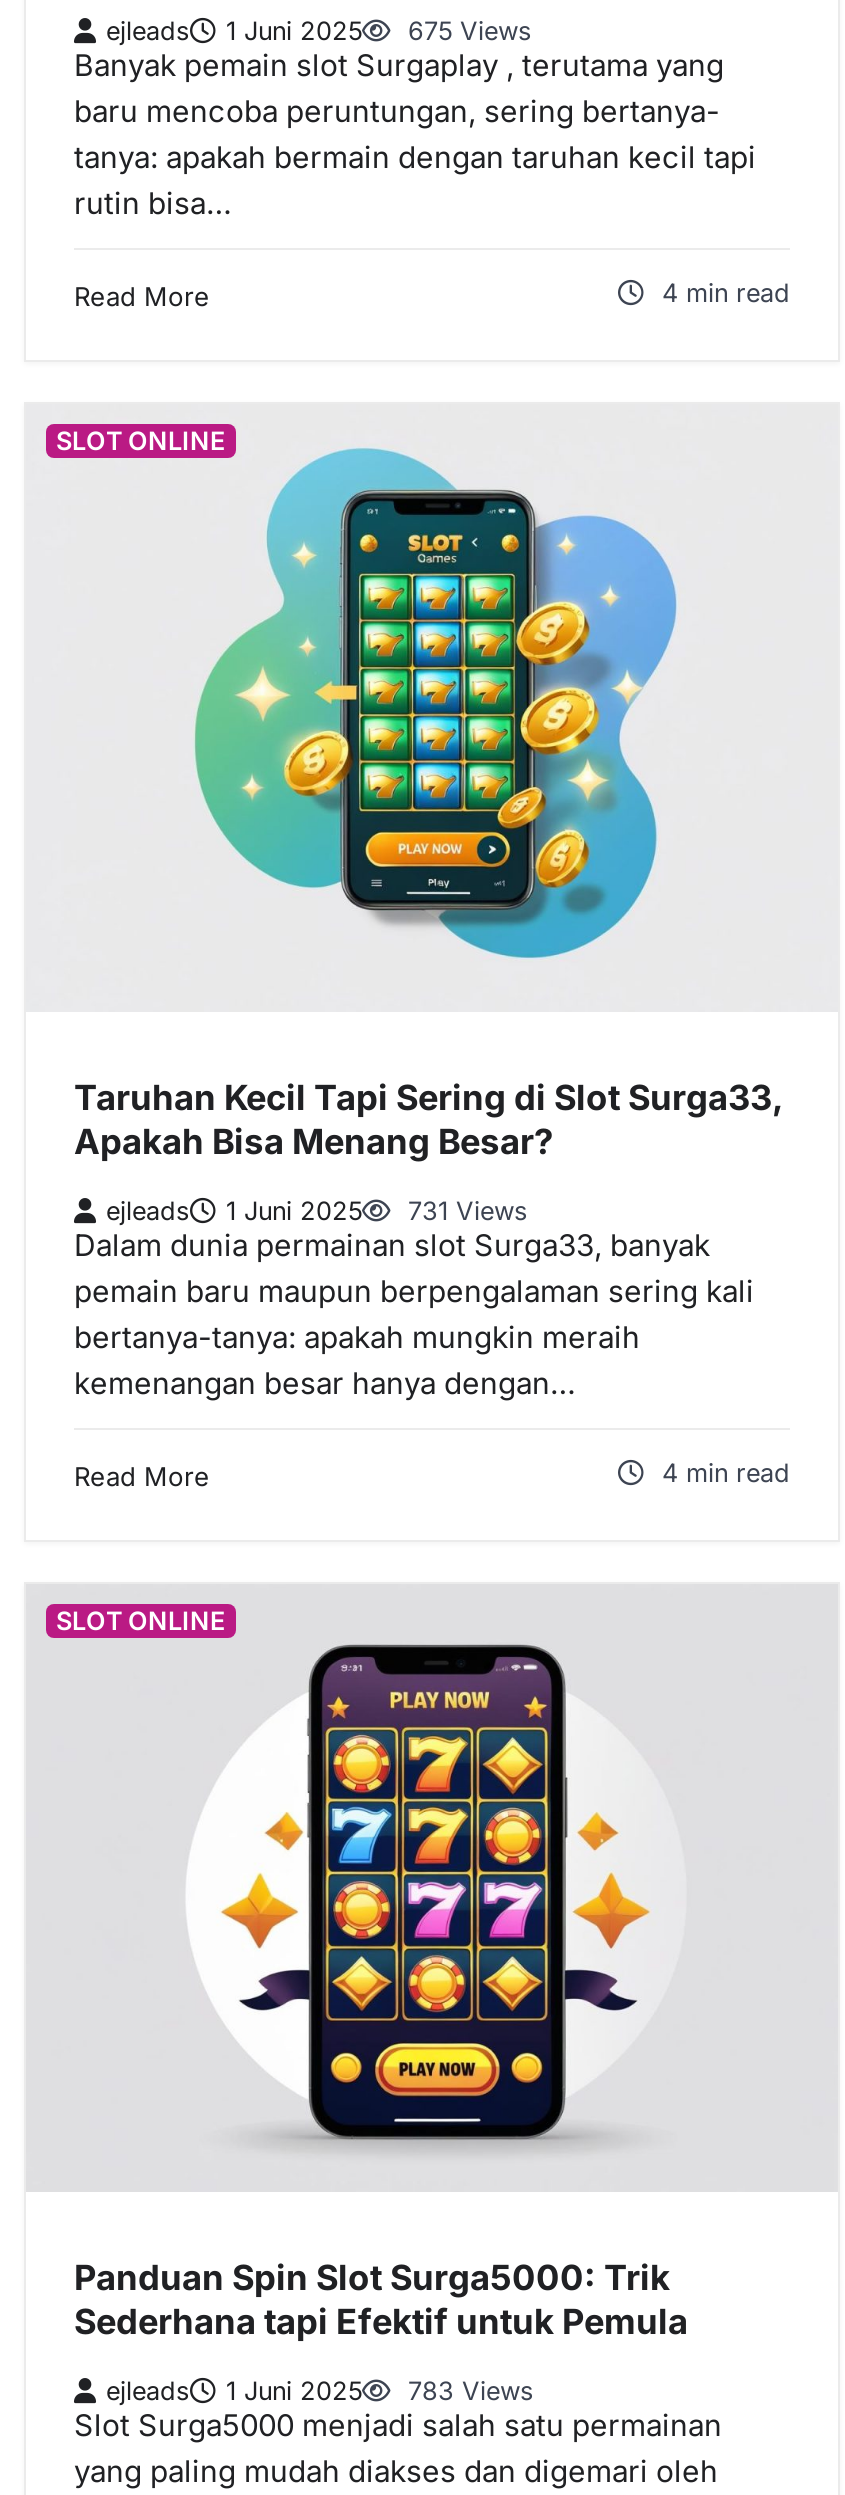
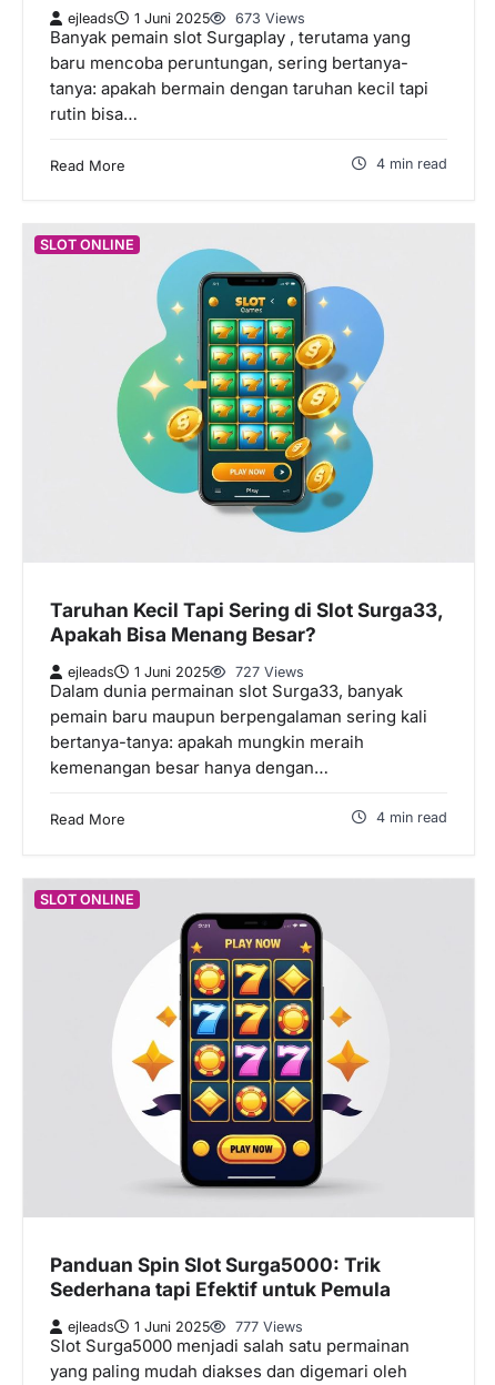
- ejleads 1 Juni 2025 675 Views
+ ejleads 1 Juni 2025 673 Views

- ejleads 1 Juni 2025 731 Views
+ ejleads 1 Juni 2025 727 Views

- ejleads 1 Juni 2025 783 Views
+ ejleads 1 Juni 2025 777 Views
